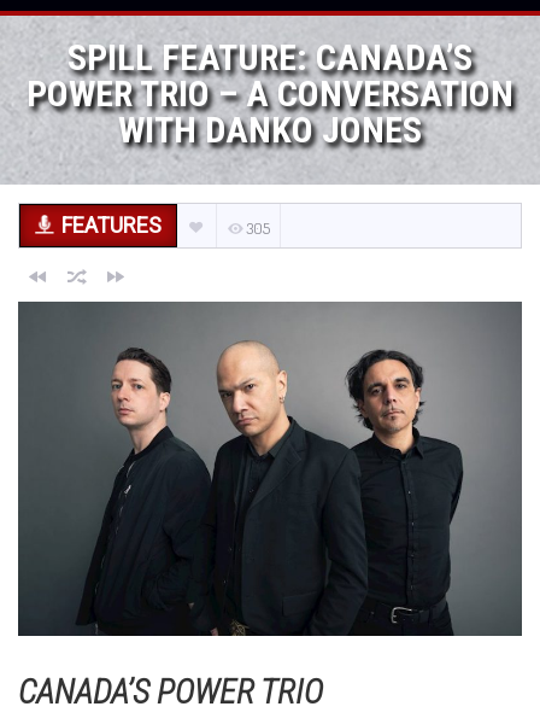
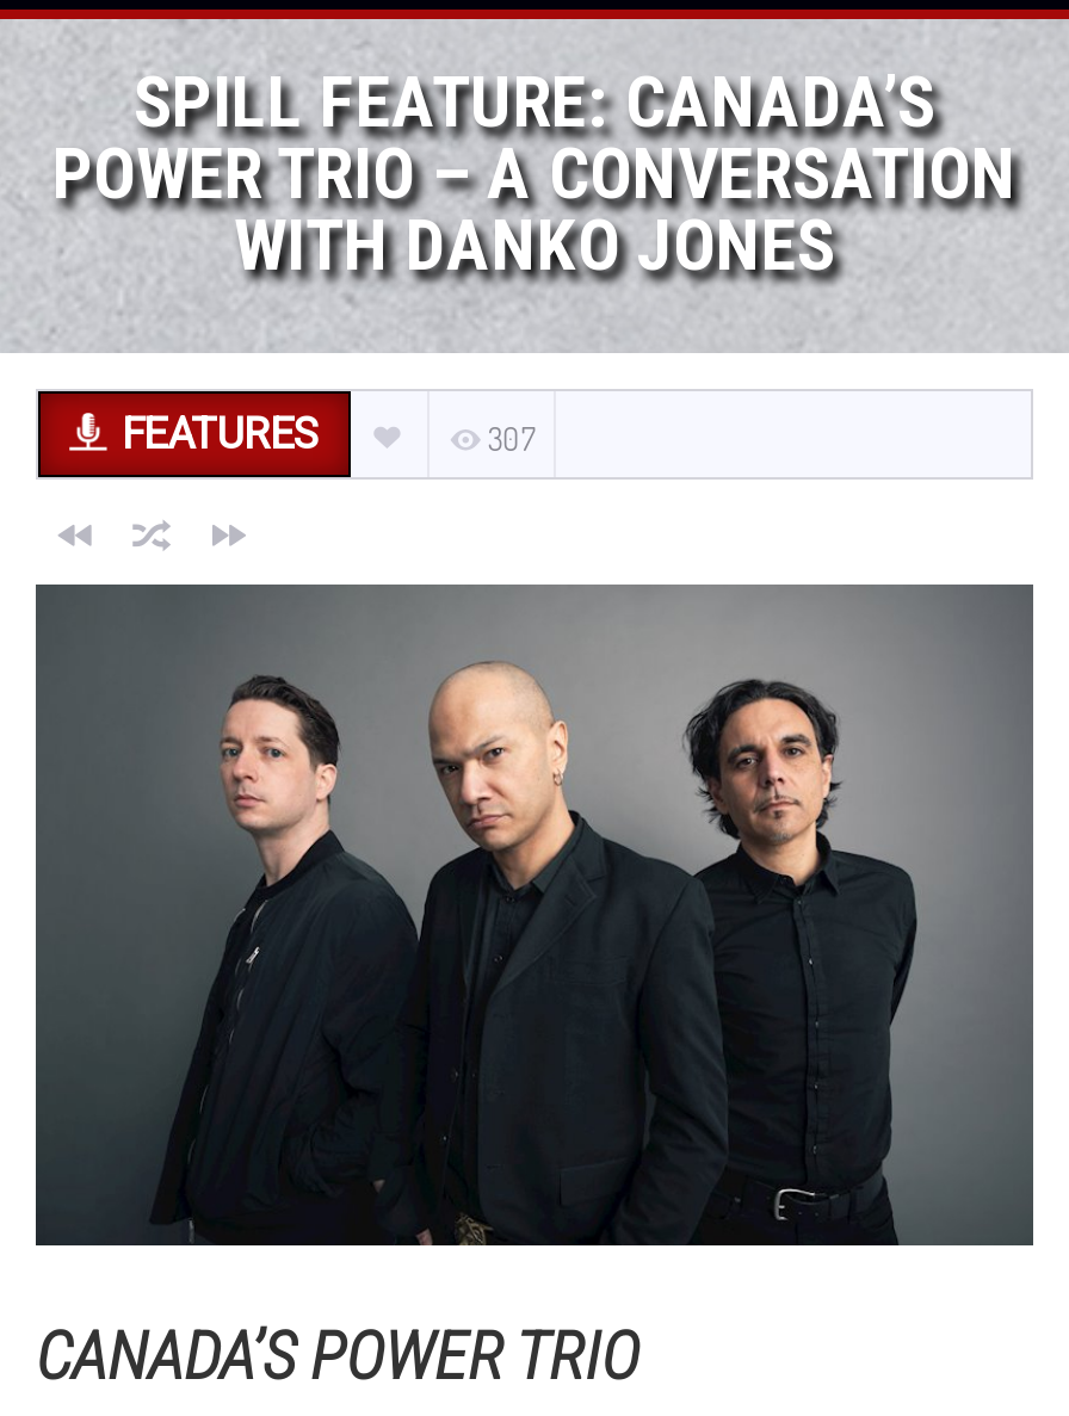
- 305
+ 307
